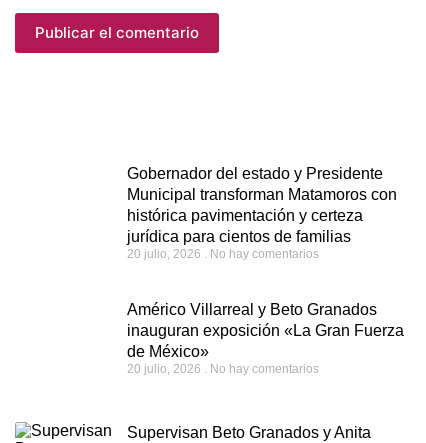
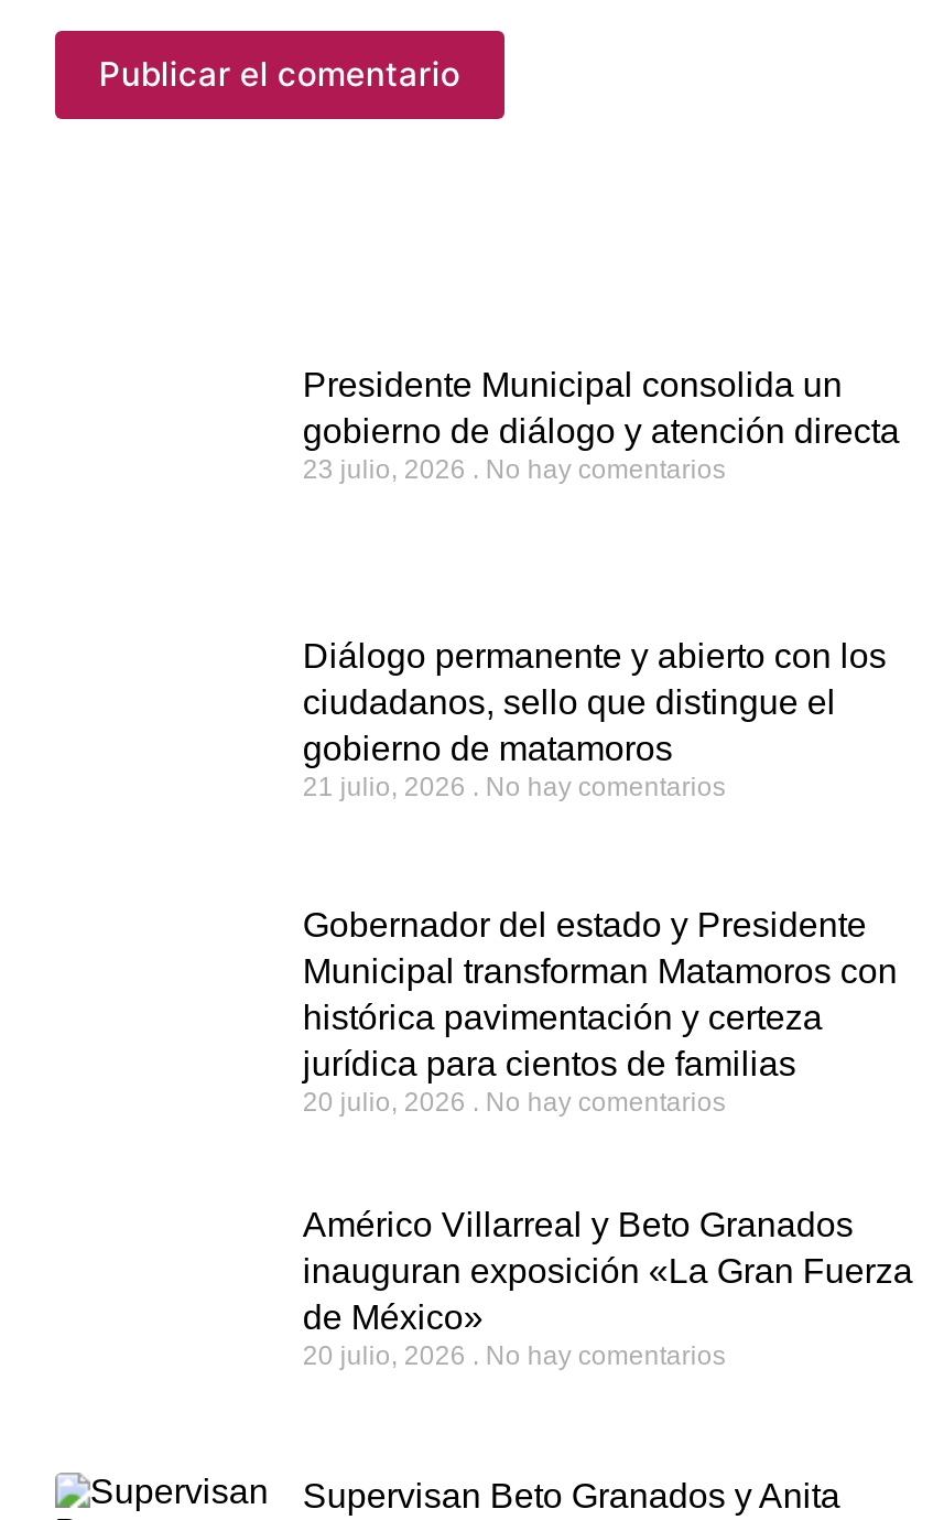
+ Presidente Municipal consolida un
+ gobierno de diálogo y atención directa
+ 23 julio, 2026 No hay comentarios

+ Diálogo permanente y abierto con los
+ ciudadanos, sello que distingue el
+ gobierno de matamoros
+ 21 julio, 2026 No hay comentarios
